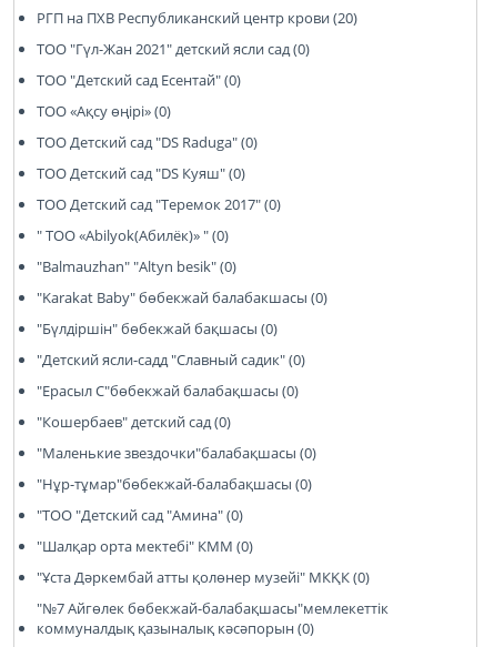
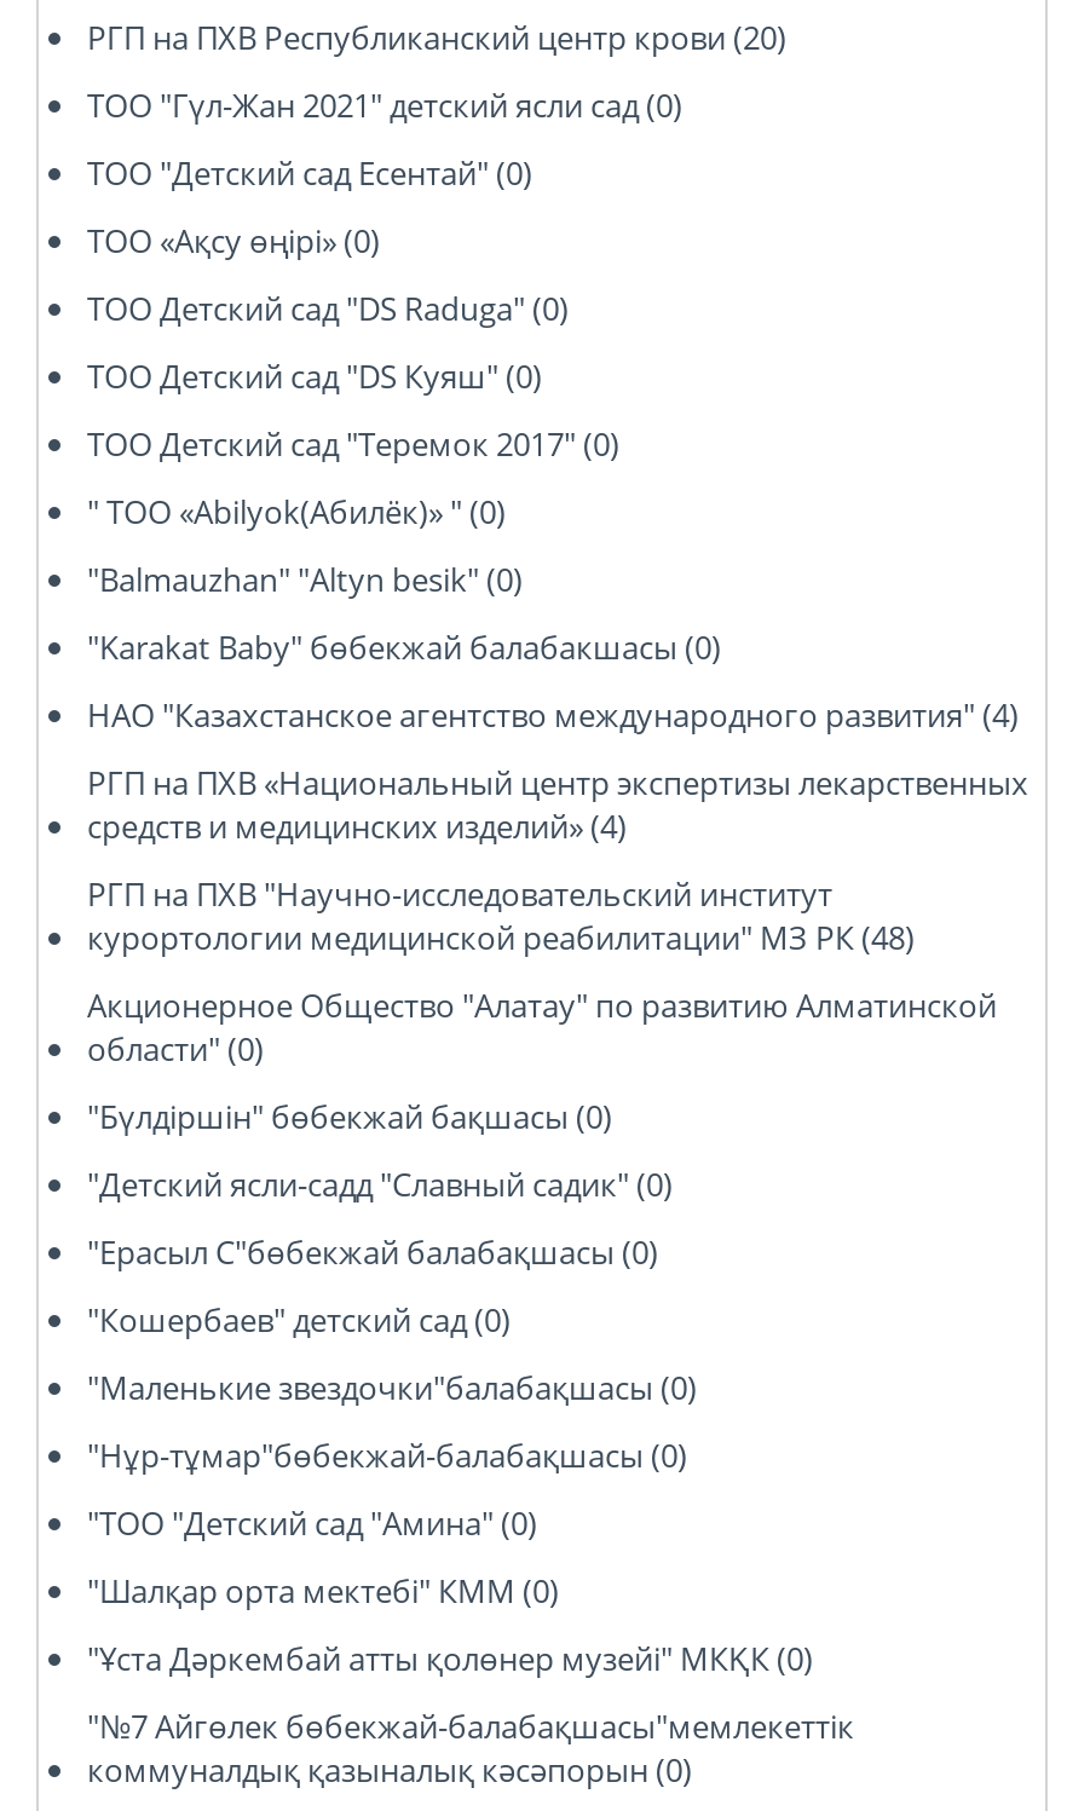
+ НАО "Казахстанское агентство международного развития" (4)
+ РГП на ПХВ «Национальный центр экспертизы лекарственных
+ средств и медицинских изделий» (4)
+ РГП на ПХВ "Научно-исследовательский институт
+ курортологии медицинской реабилитации" МЗ РК (48)
+ Акционерное Общество "Алатау" по развитию Алматинской
+ области" (0)
